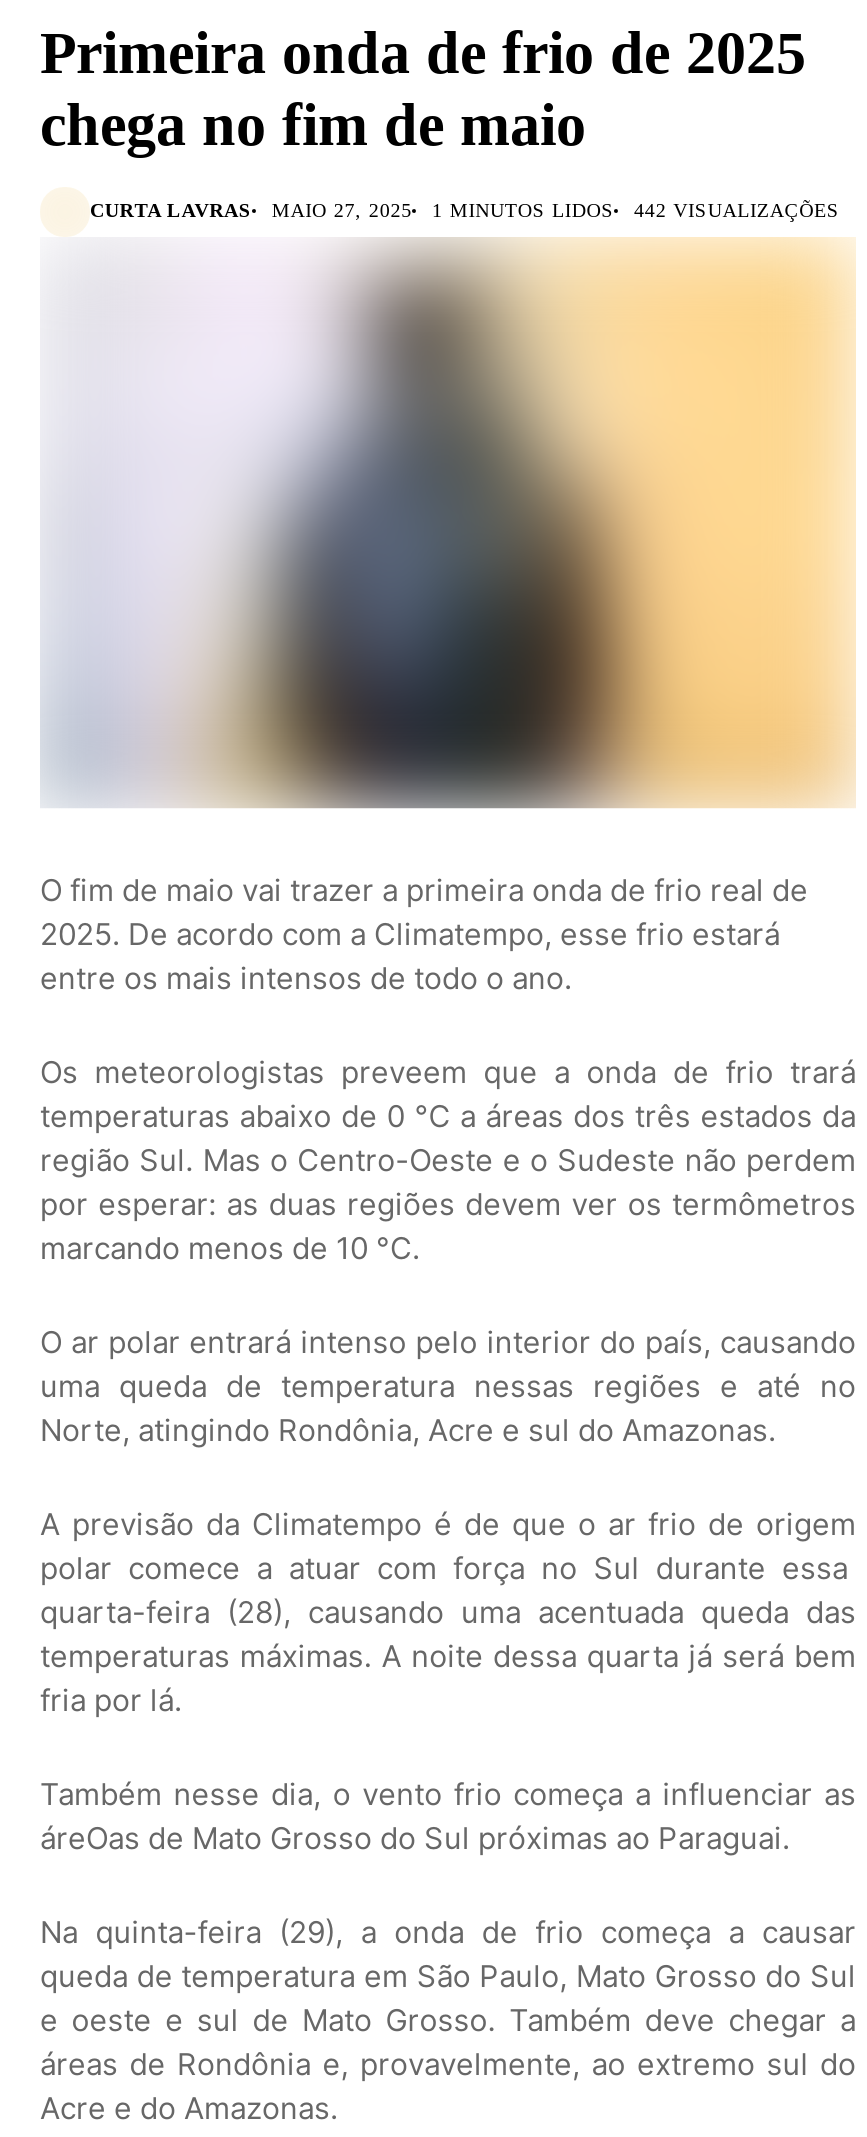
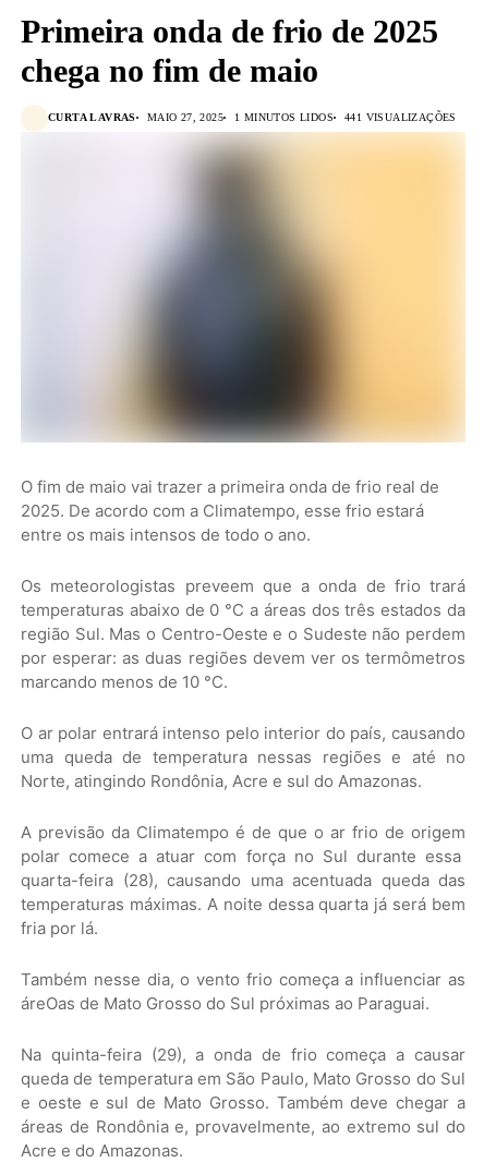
- 442 VISUALIZAÇÕES
+ 441 VISUALIZAÇÕES
